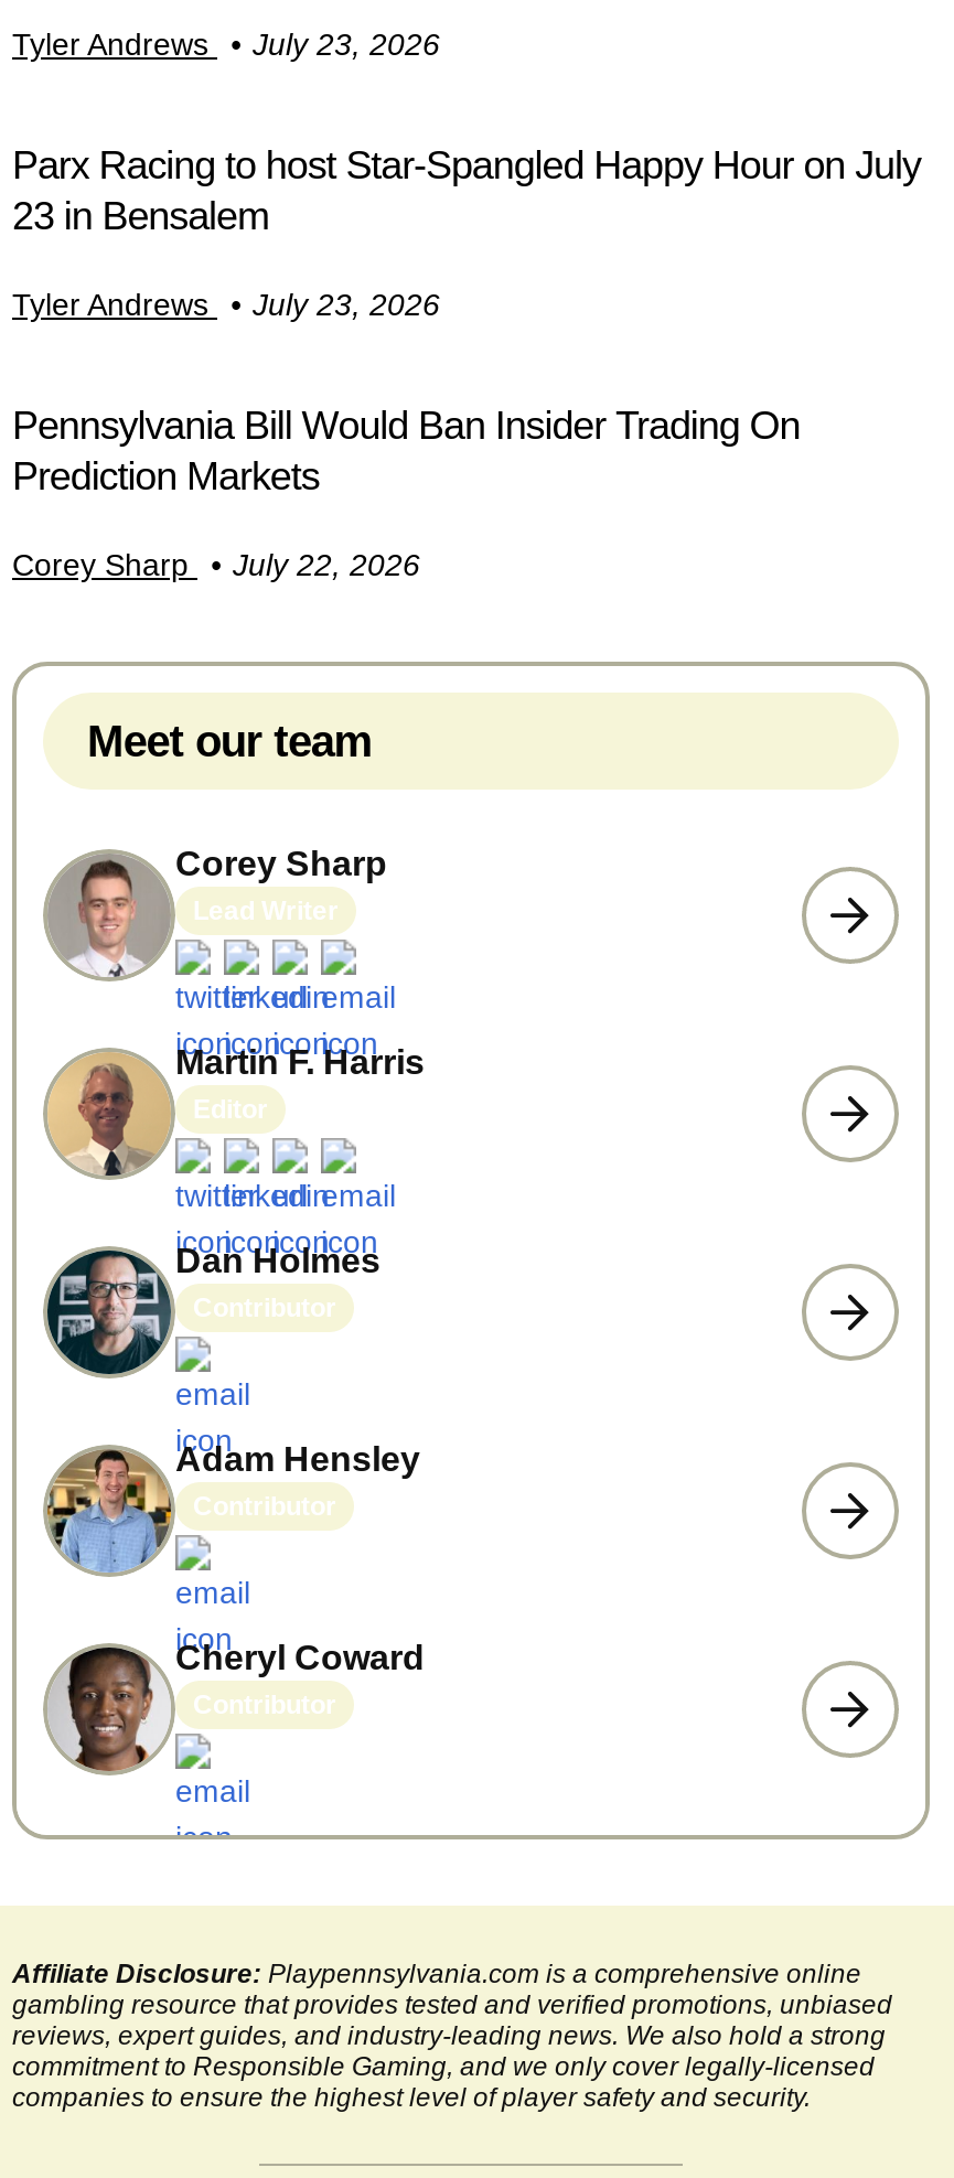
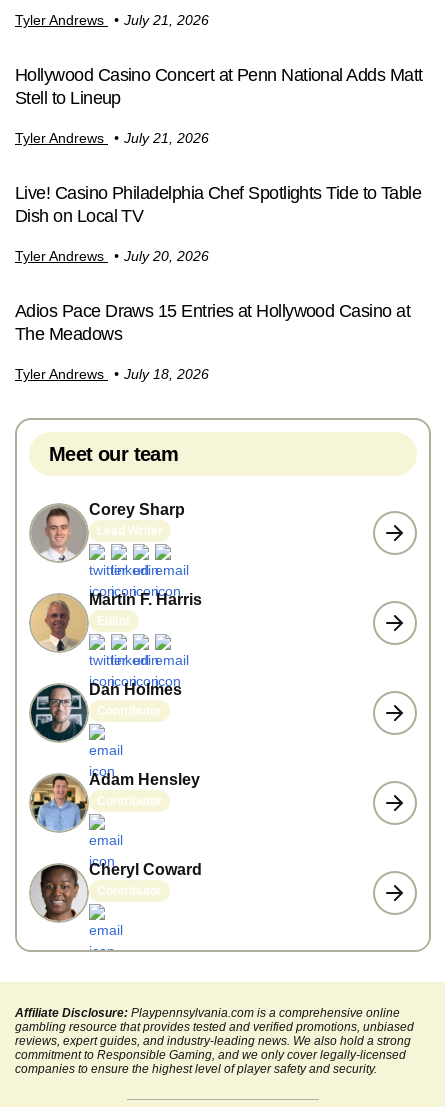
- Tyler Andrews July 23, 2026
+ Tyler Andrews July 21, 2026

- Parx Racing to host Star-Spangled Happy Hour on July
- 23 in Bensalem
+ Hollywood Casino Concert at Penn National Adds Matt
+ Stell to Lineup

- July 23, 2026
- Pennsylvania Bill Would Ban Insider Trading On
- Prediction Markets
- Corey Sharp
- July 22, 2026
+ July 21, 2026
+ Live! Casino Philadelphia Chef Spotlights Tide to Table
+ Dish on Local TV
+ Tyler Andrews
+ July 20, 2026
+ Adios Pace Draws 15 Entries at Hollywood Casino at
+ The Meadows
+ Tyler Andrews
+ July 18, 2026
